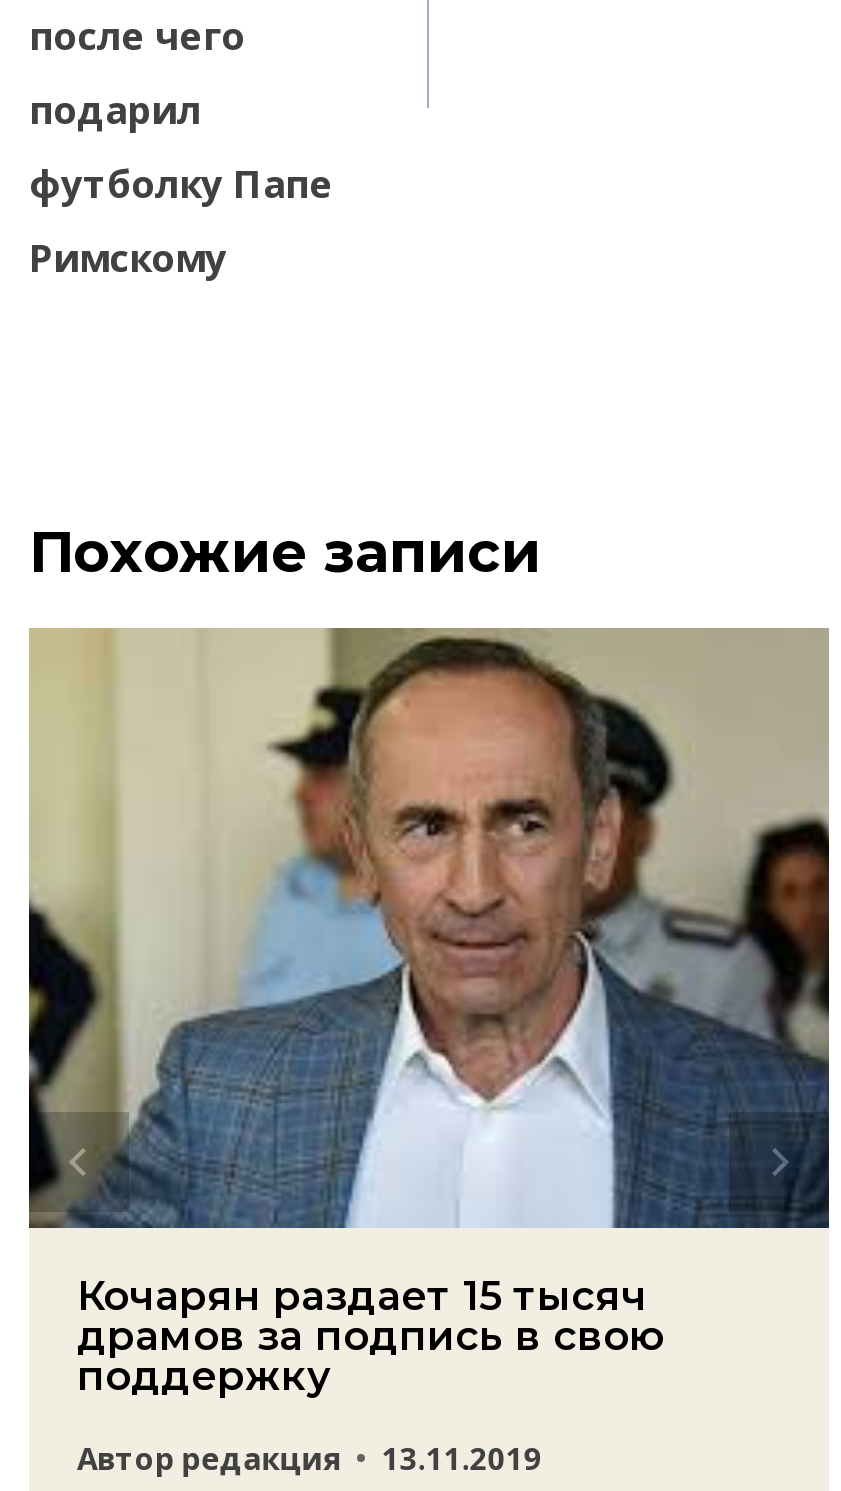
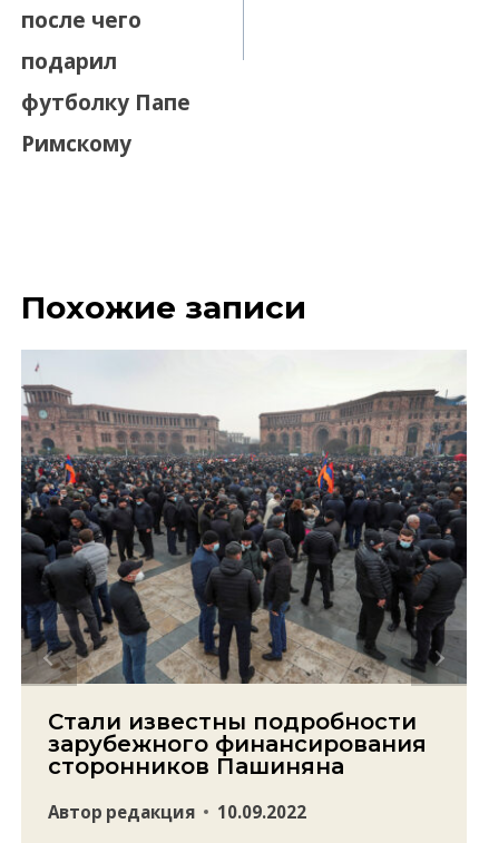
- [image]
- Кочарян раздает 15 тысяч
- драмов за подпись в свою
- поддержку
+ [image]
+ Стали известны подробности
+ зарубежного финансирования
+ сторонников Пашиняна

- Автор редакция 13.11.2019
+ Автор редакция 10.09.2022
